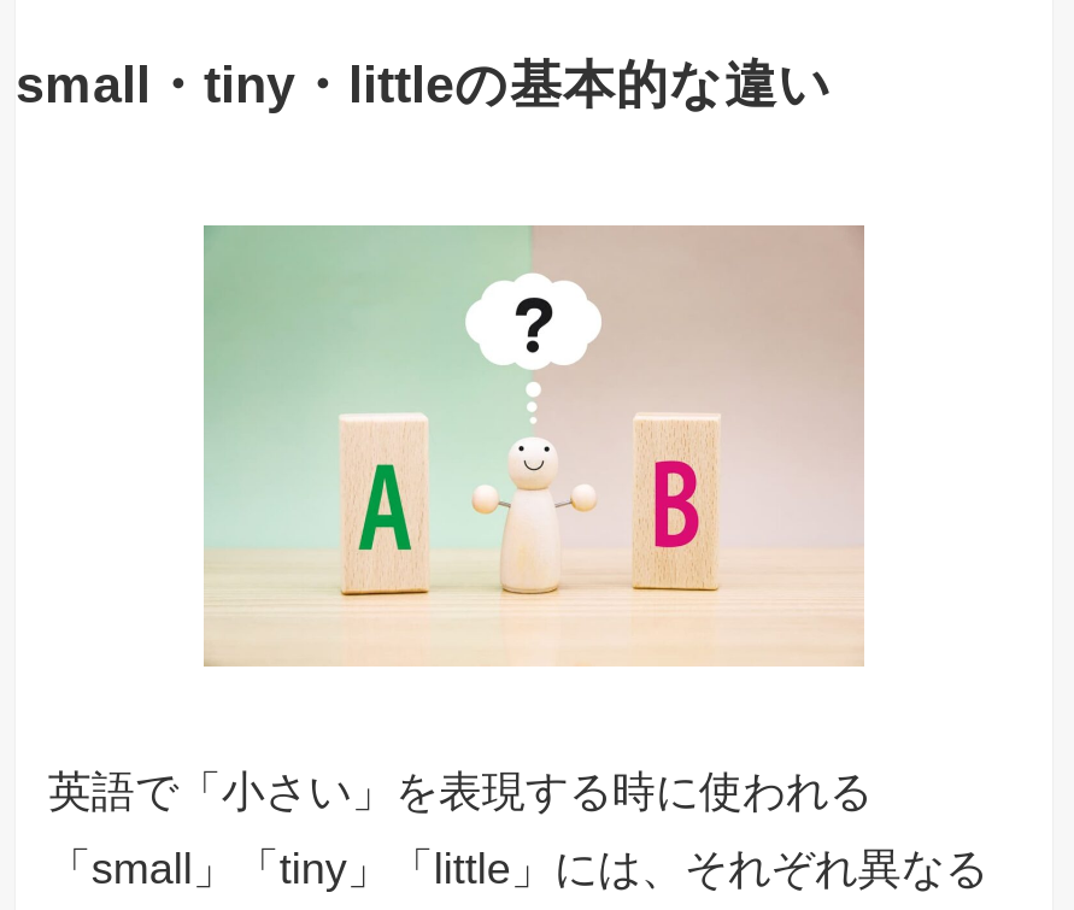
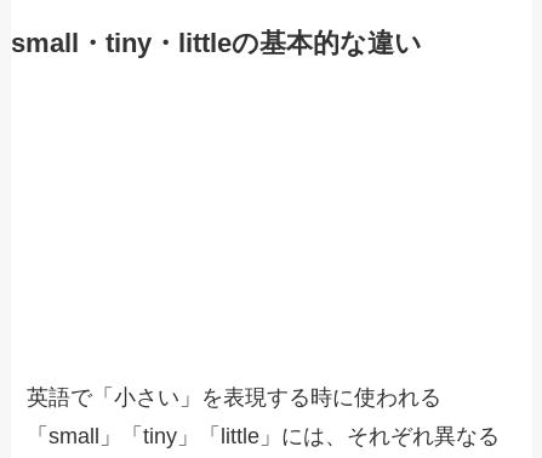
- [image]
